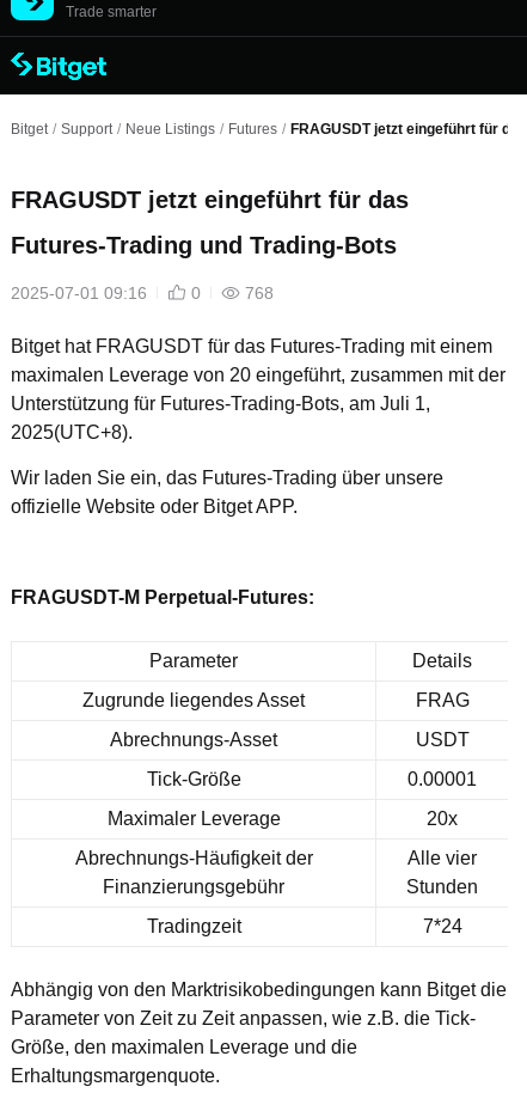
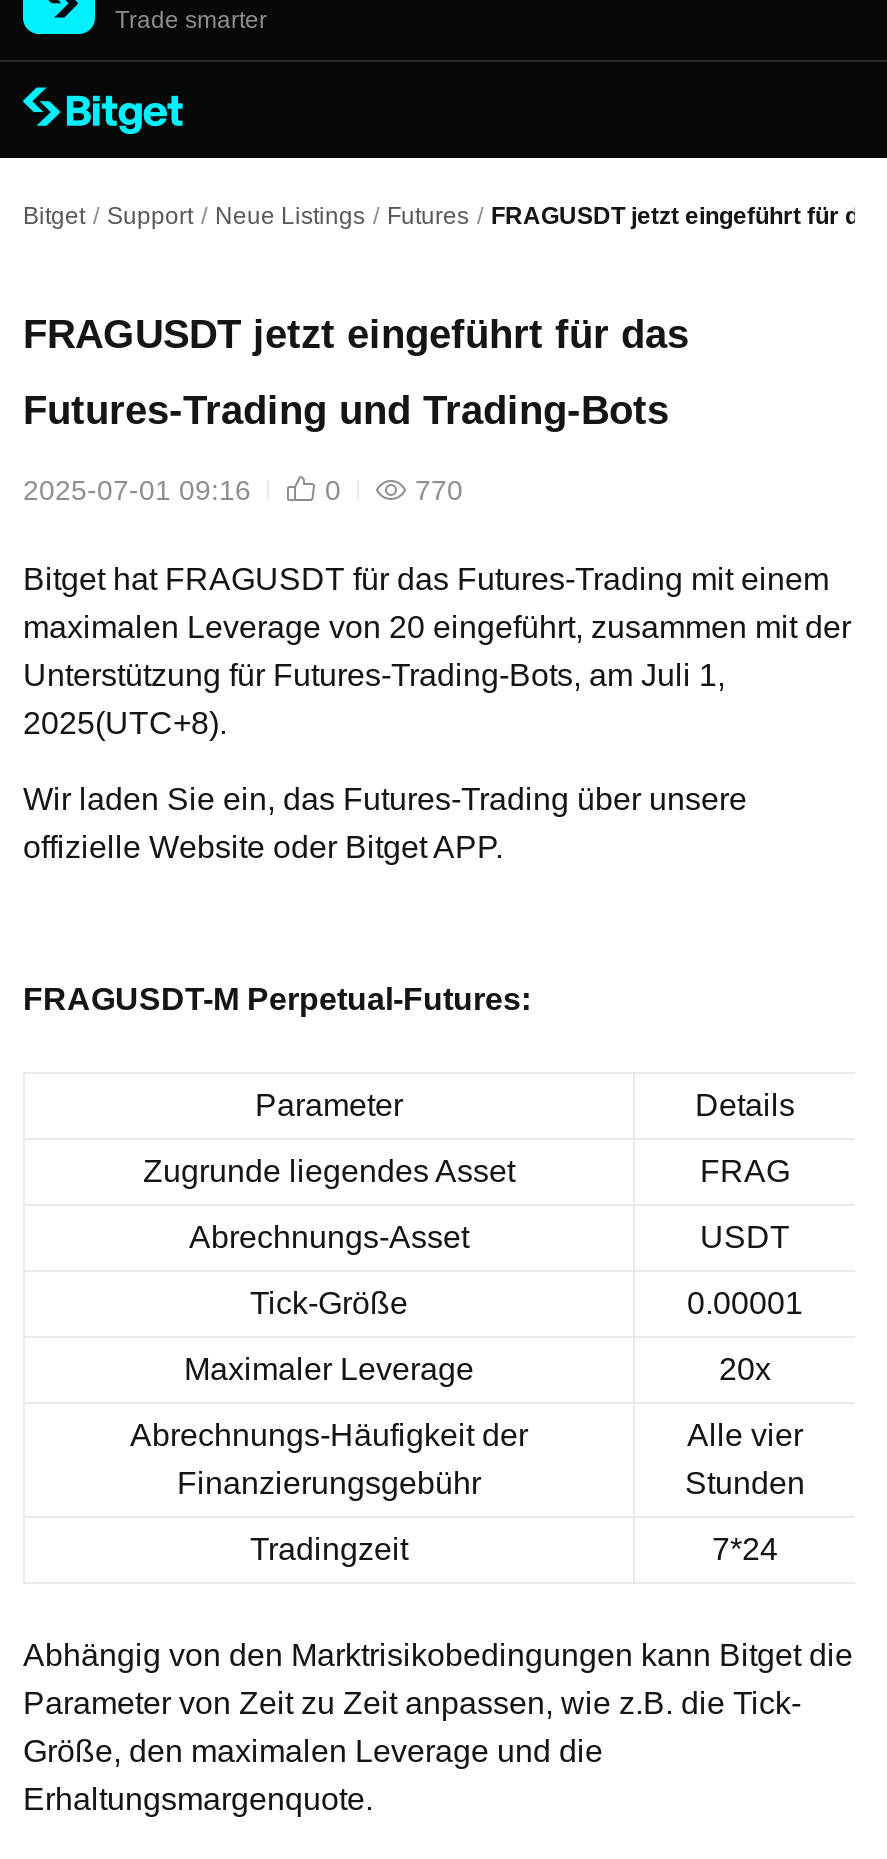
- 768
+ 770
